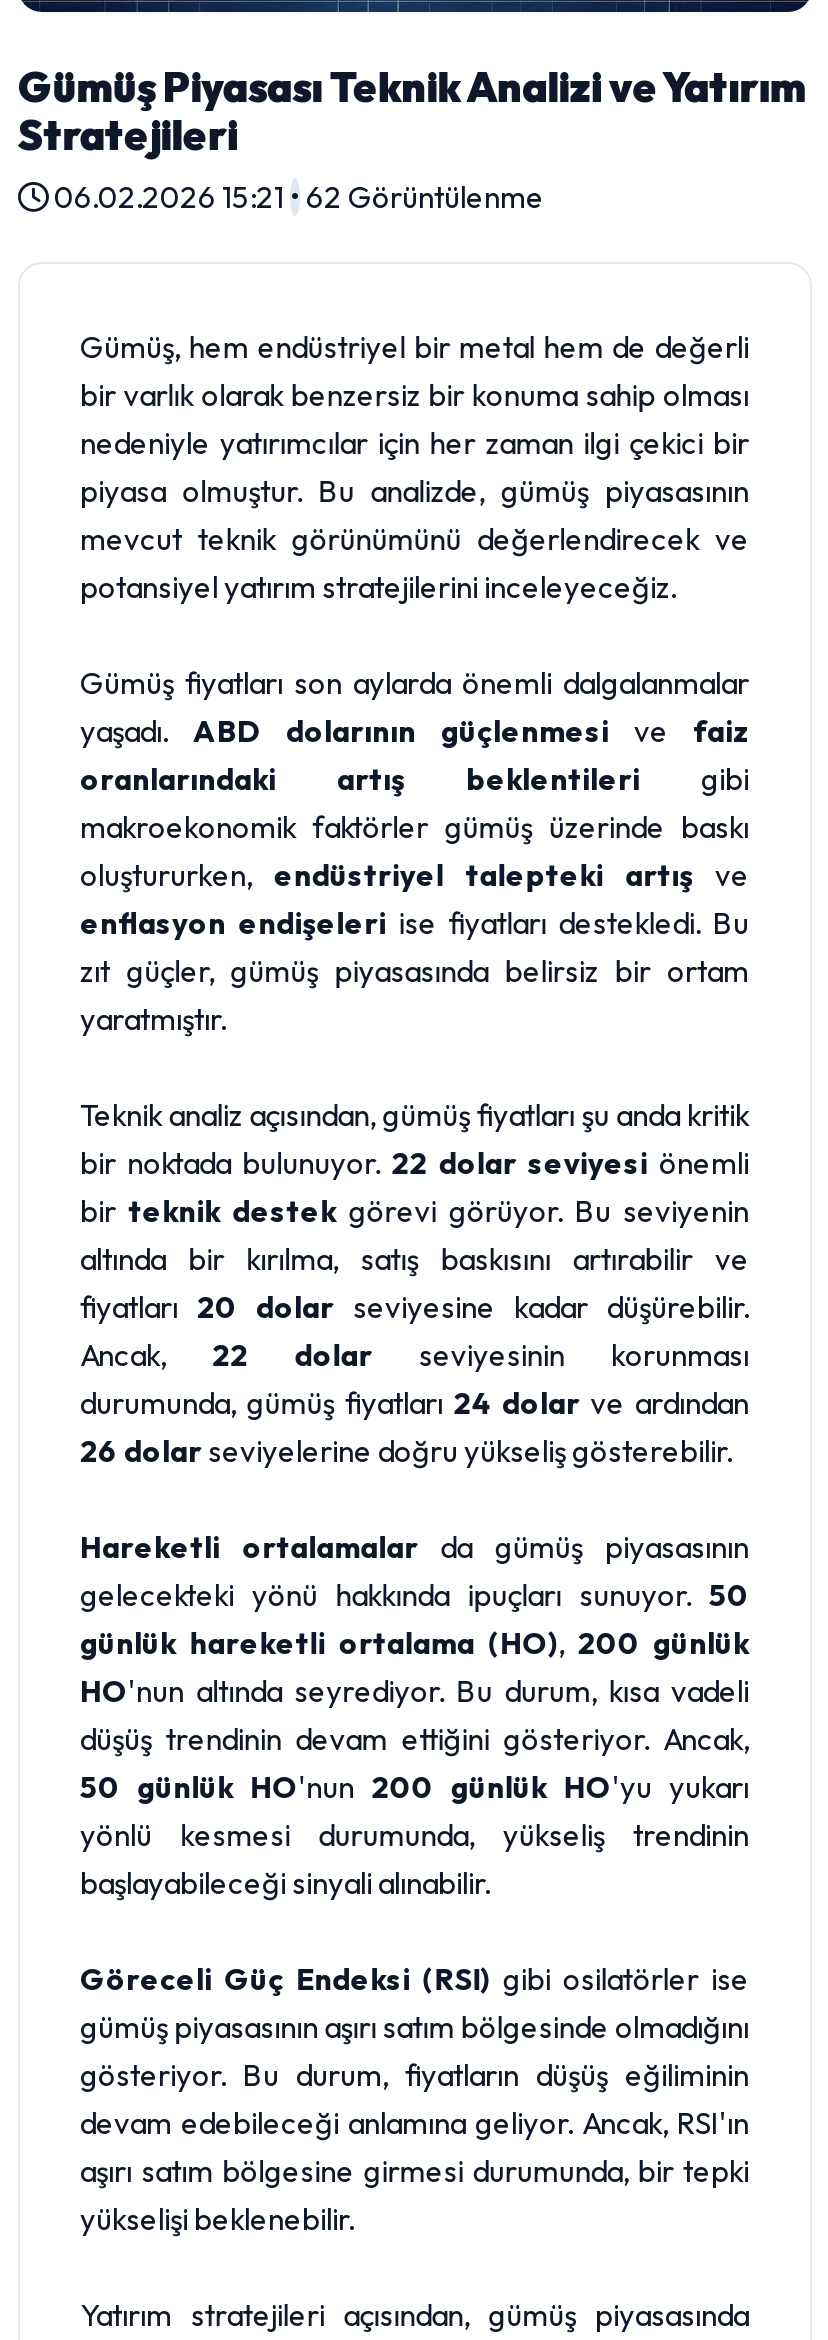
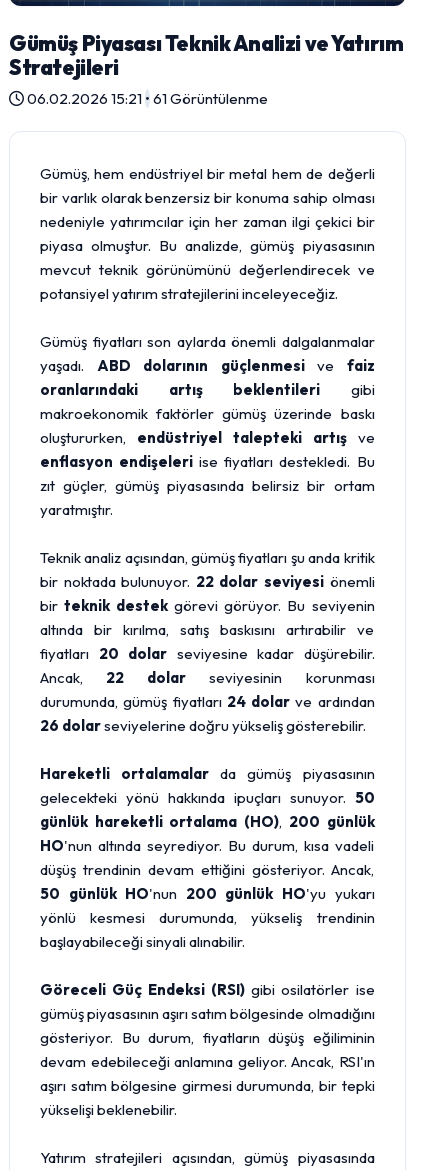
- 06.02.2026 15:21 • 62 Görüntülenme
+ 06.02.2026 15:21 • 61 Görüntülenme
